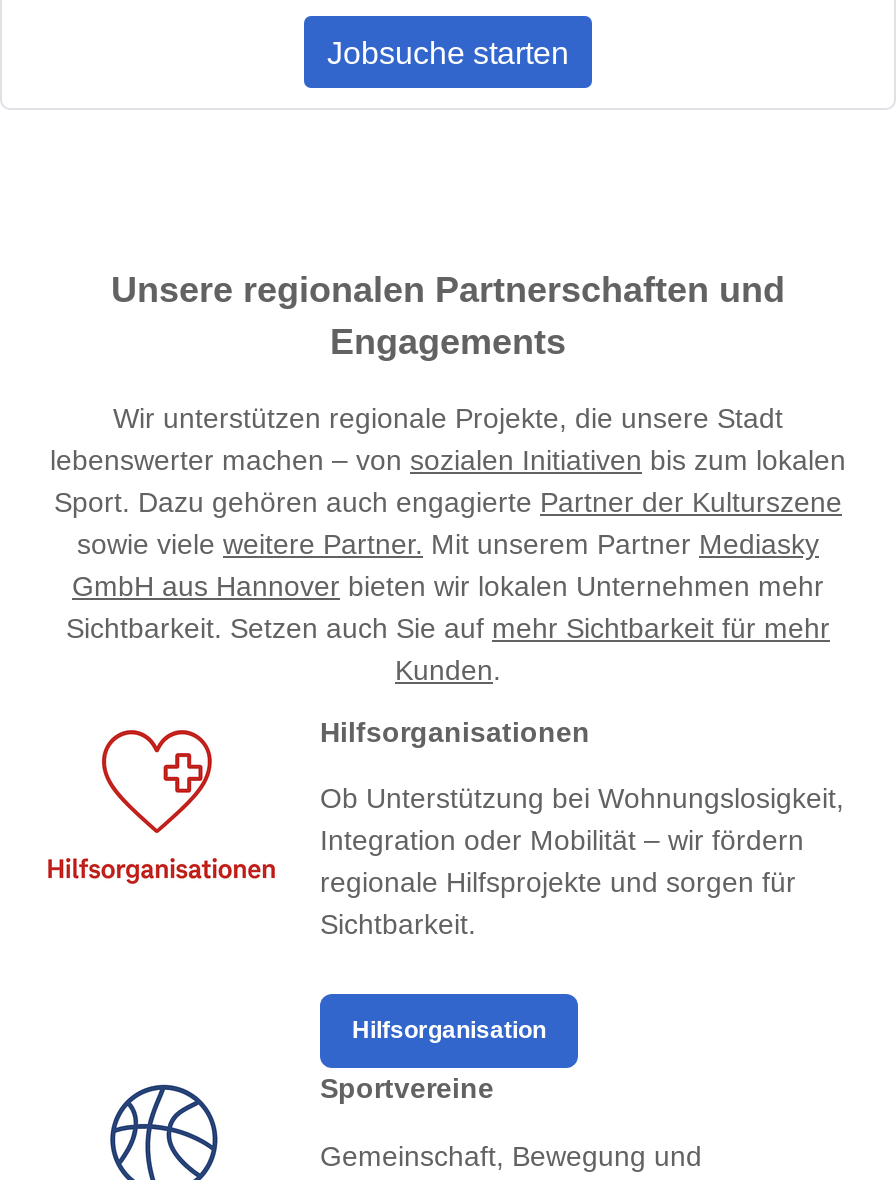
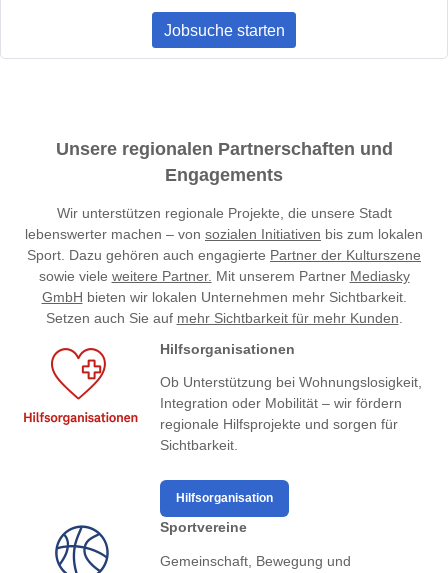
- GmbH aus Hannover bieten wir lokalen Unternehmen mehr
- Sichtbarkeit. Setzen auch Sie auf mehr Sichtbarkeit für mehr
- Kunden.
+ GmbH bieten wir lokalen Unternehmen mehr Sichtbarkeit.
+ Setzen auch Sie auf mehr Sichtbarkeit für mehr Kunden.
